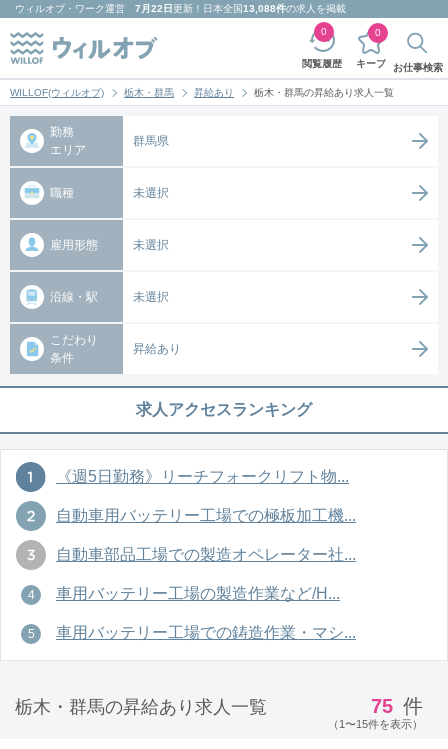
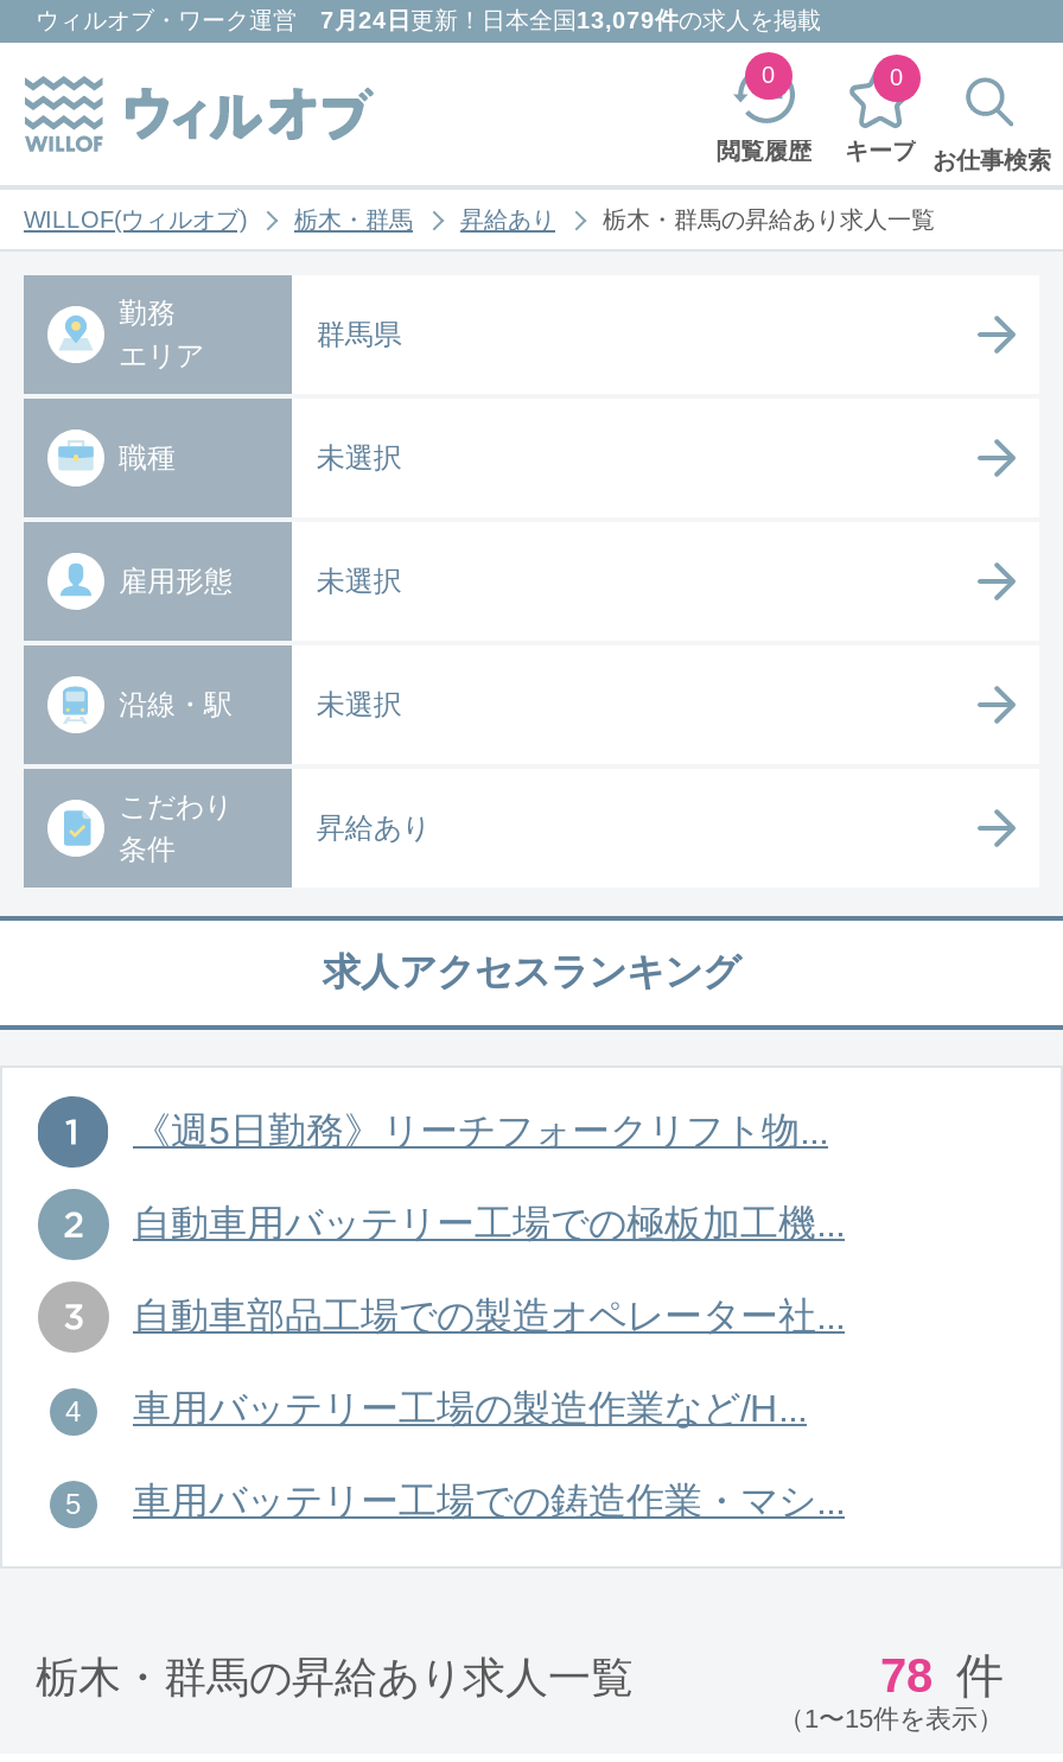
- ウィルオブ・ワーク運営7月22日更新！日本全国13,088件の求人を掲載
+ ウィルオブ・ワーク運営7月24日更新！日本全国13,079件の求人を掲載

- 75 件
+ 78 件
